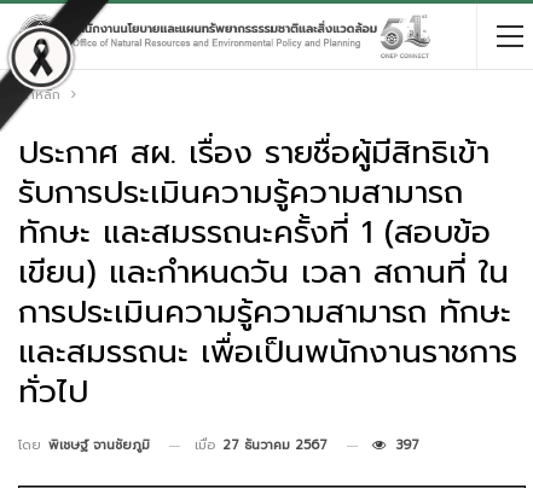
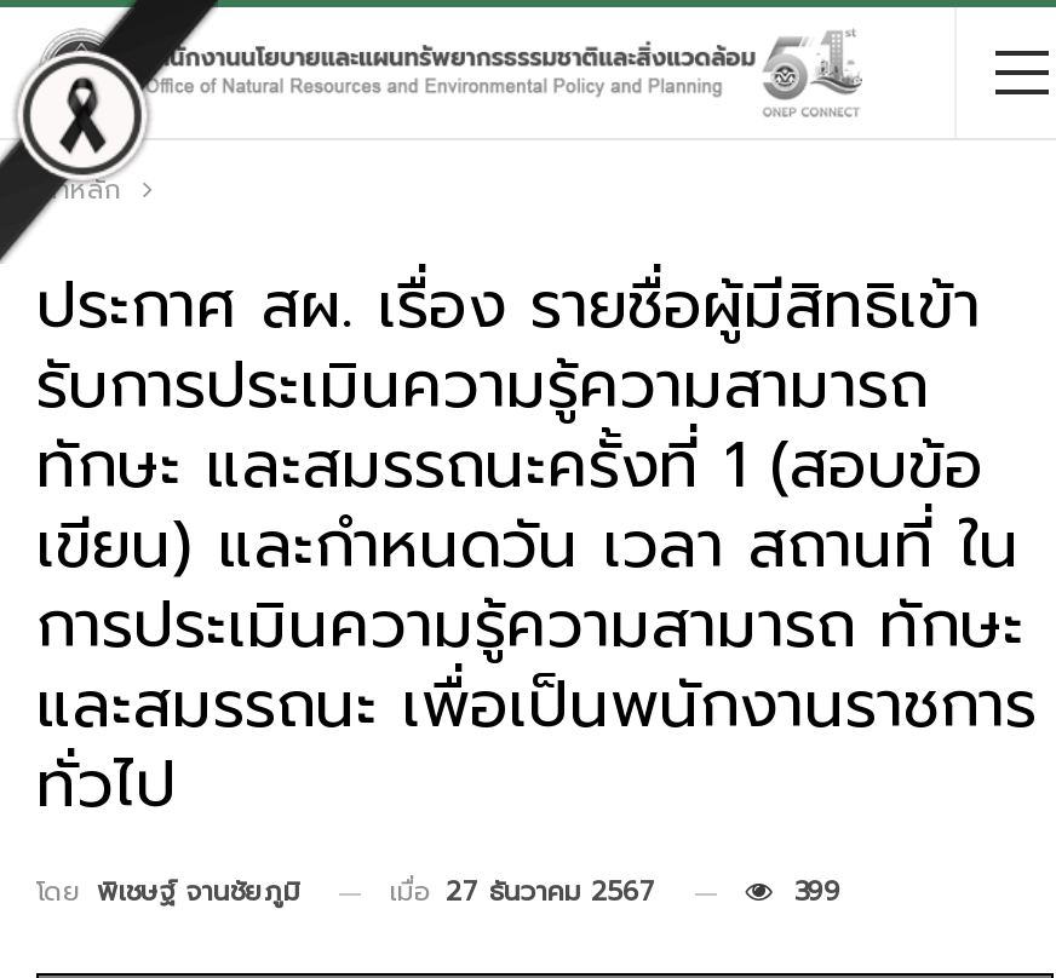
- 397
+ 399
